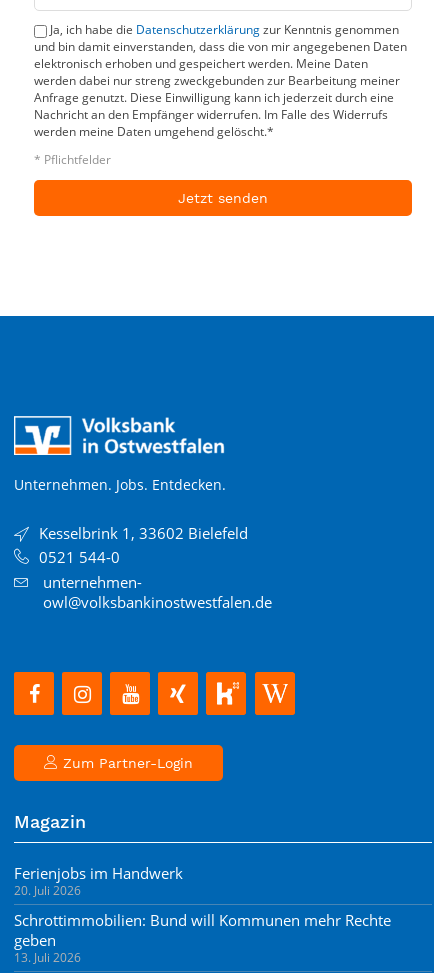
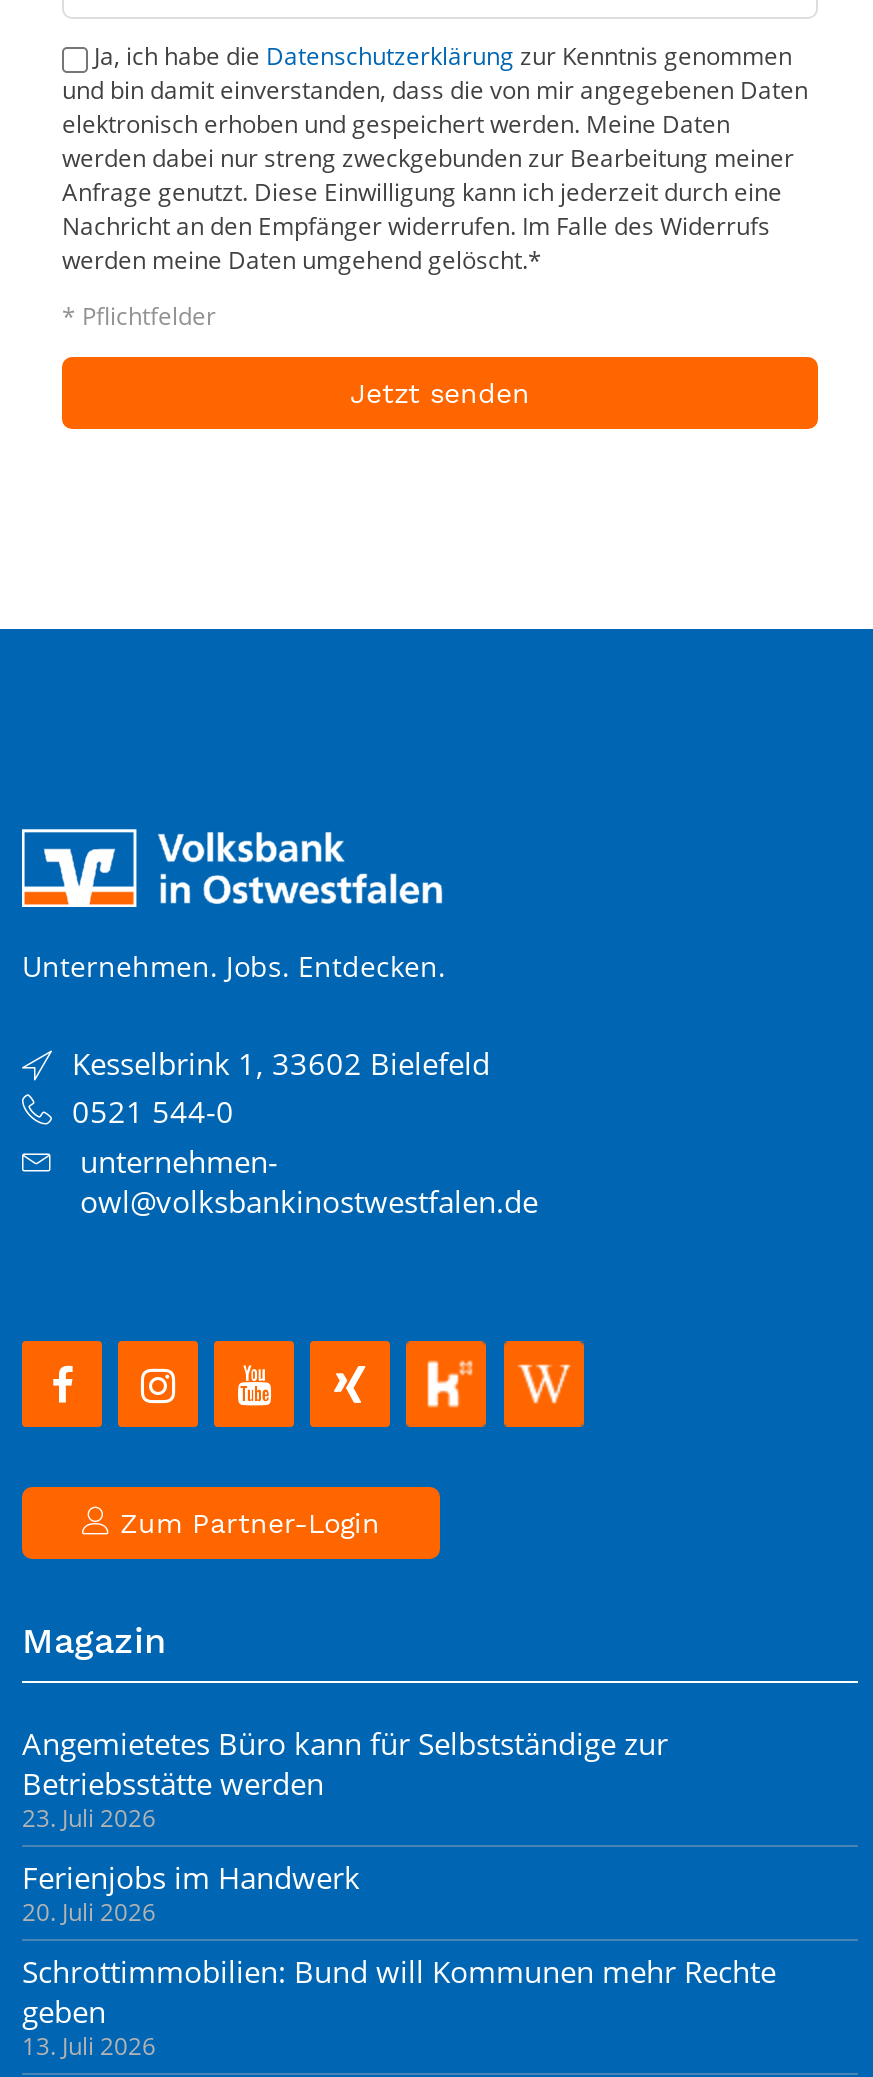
+ Angemietetes Büro kann für Selbstständige zur
+ Betriebsstätte werden
+ 23. Juli 2026
